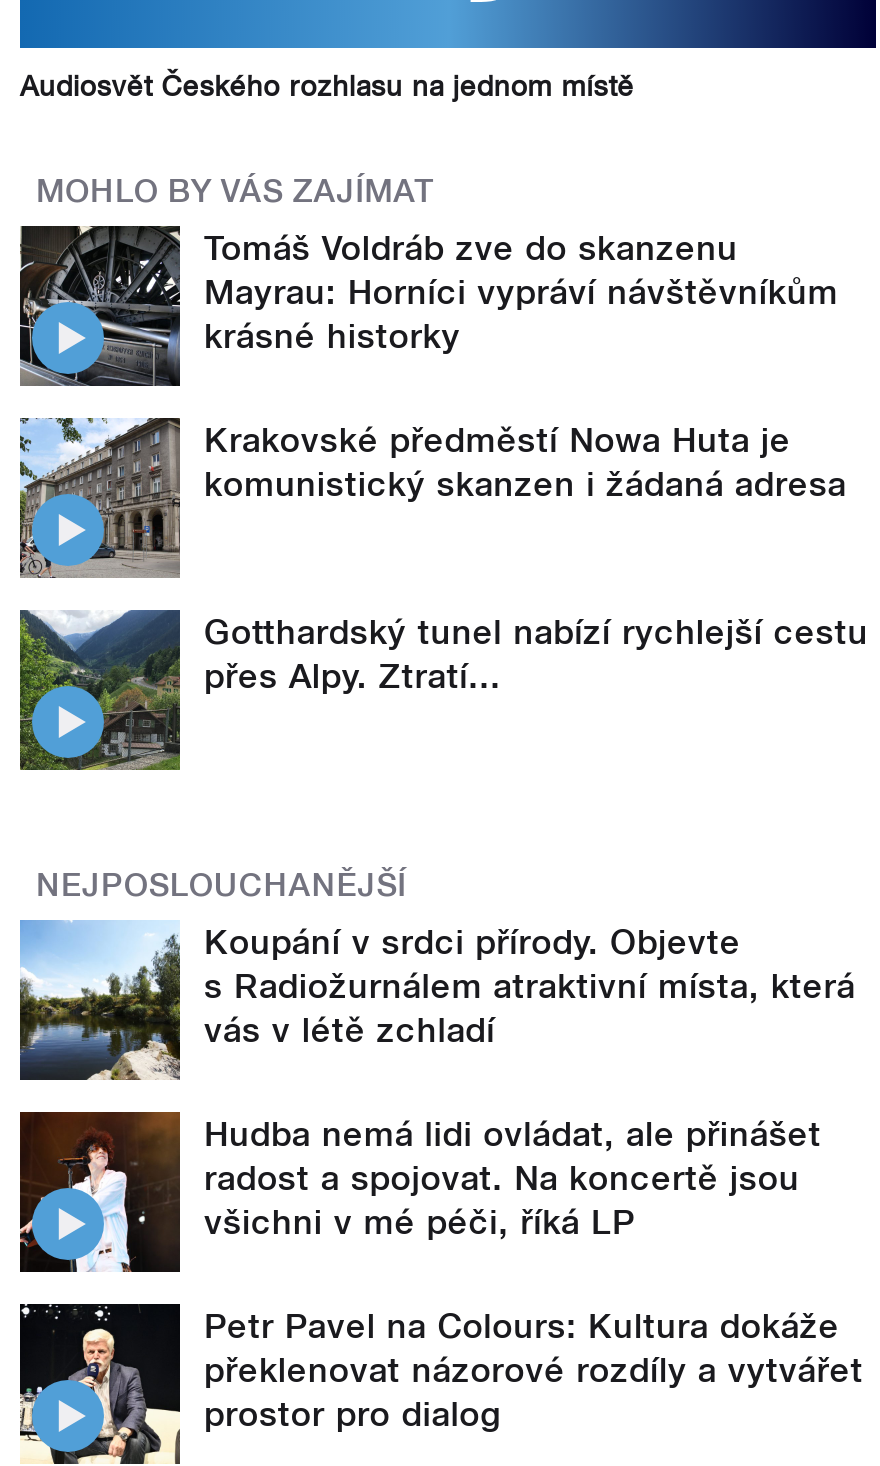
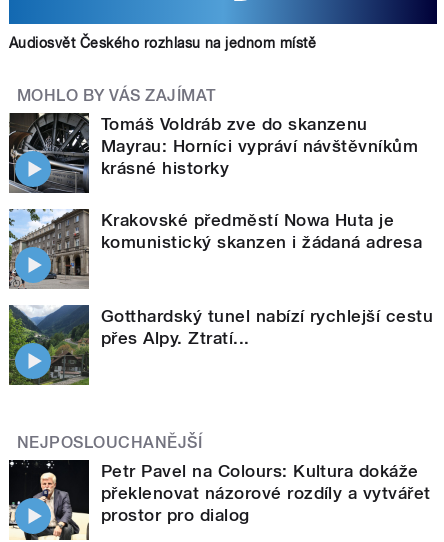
- [image]
- Koupání v srdci přírody. Objevte
- s Radiožurnálem atraktivní místa, která
- vás v létě zchladí
- Hudba nemá lidi ovládat, ale přinášet
- radost a spojovat. Na koncertě jsou
- všichni v mé péči, říká LP

- [image]
